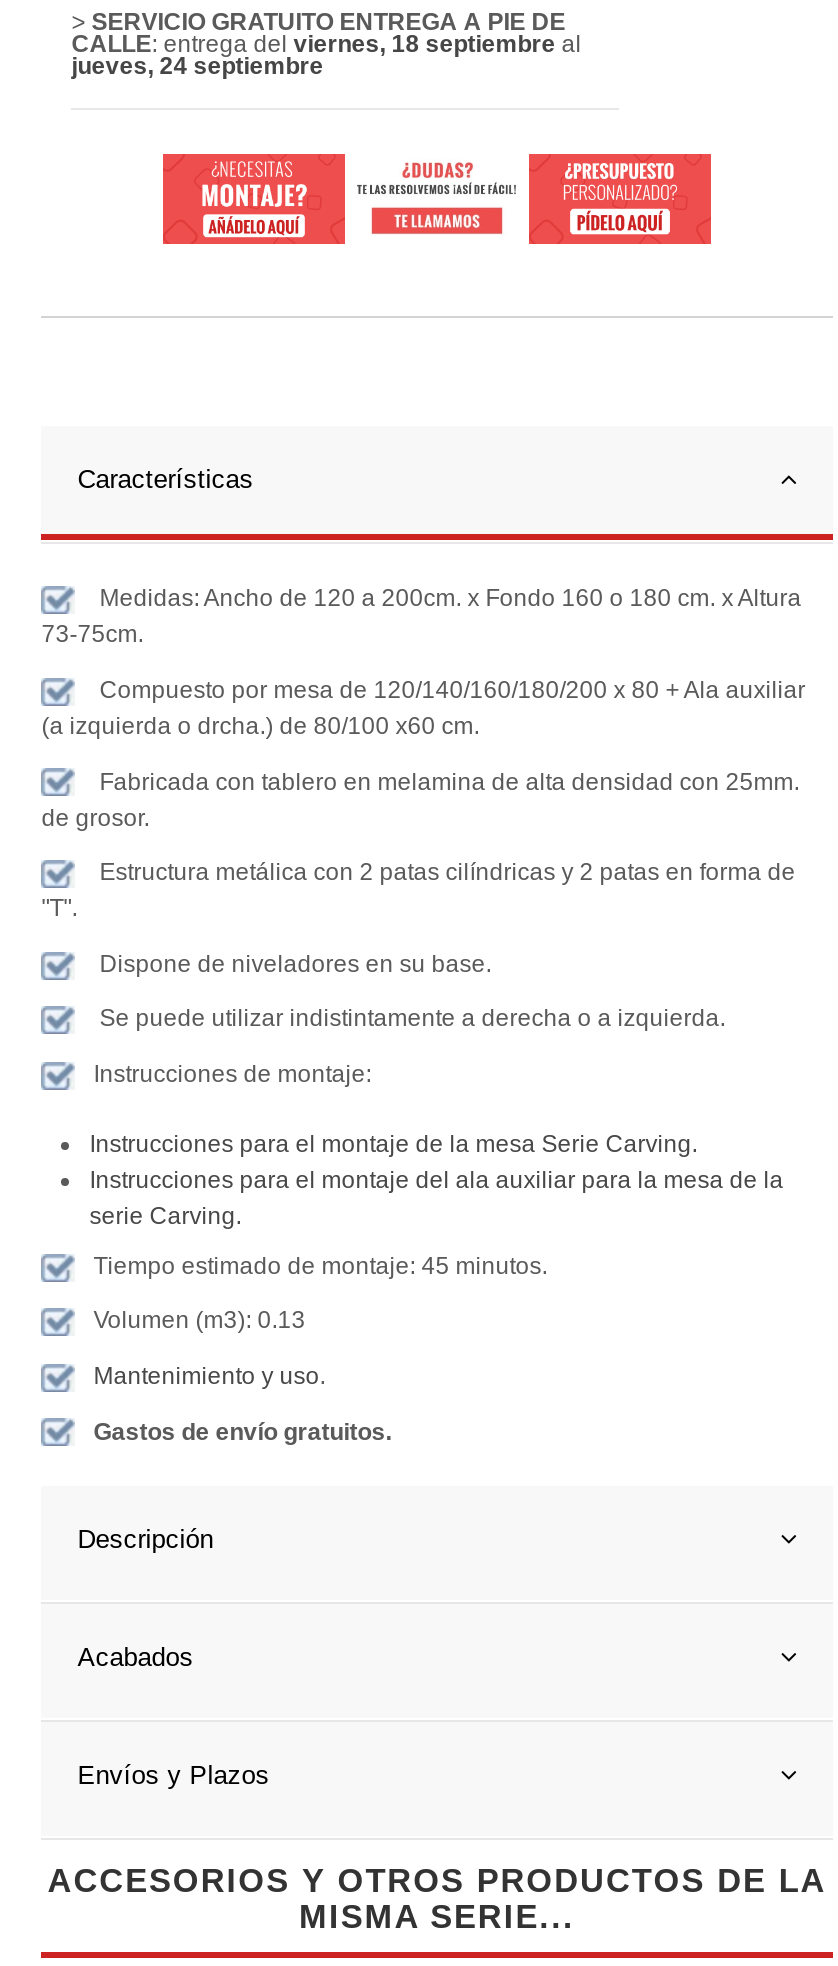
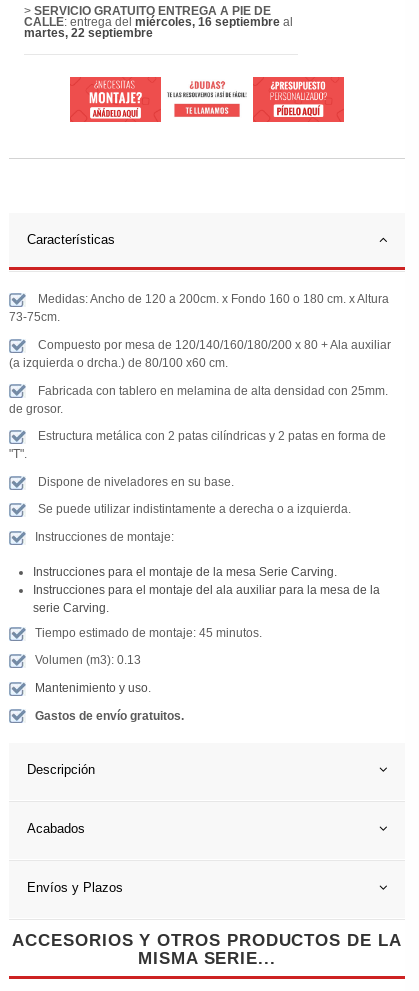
- CALLE: entrega delviernes, 18 septiembreal
+ CALLE: entrega delmiércoles, 16 septiembreal

- jueves, 24 septiembre
+ martes, 22 septiembre
